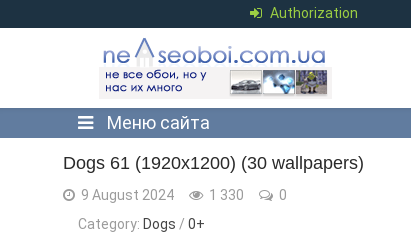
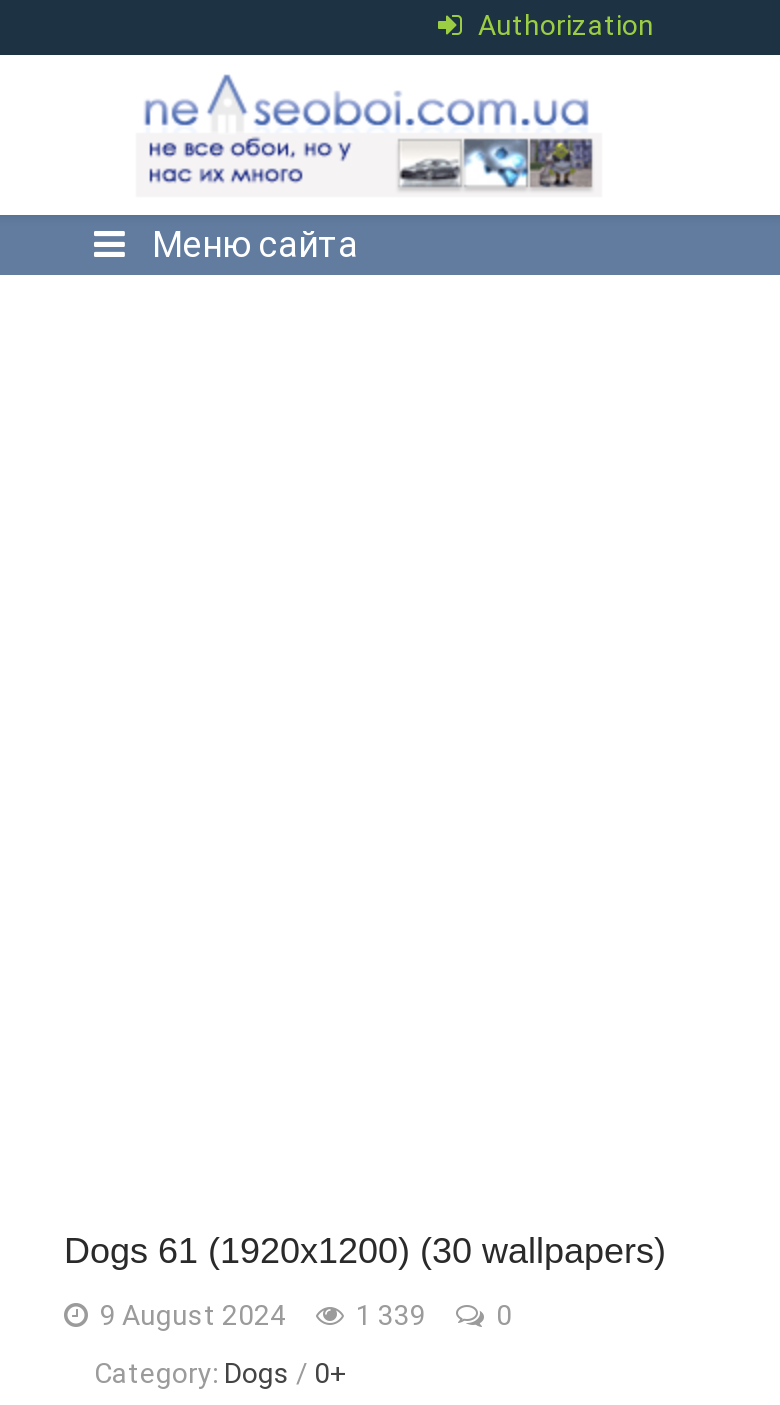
- 9 August 2024 1 330 0
+ 9 August 2024 1 339 0
